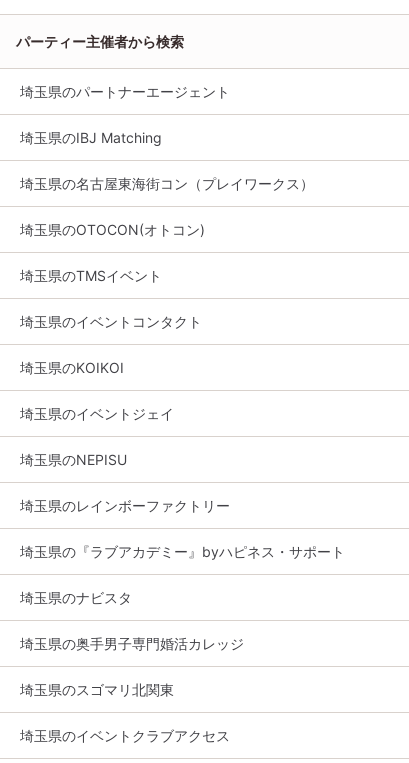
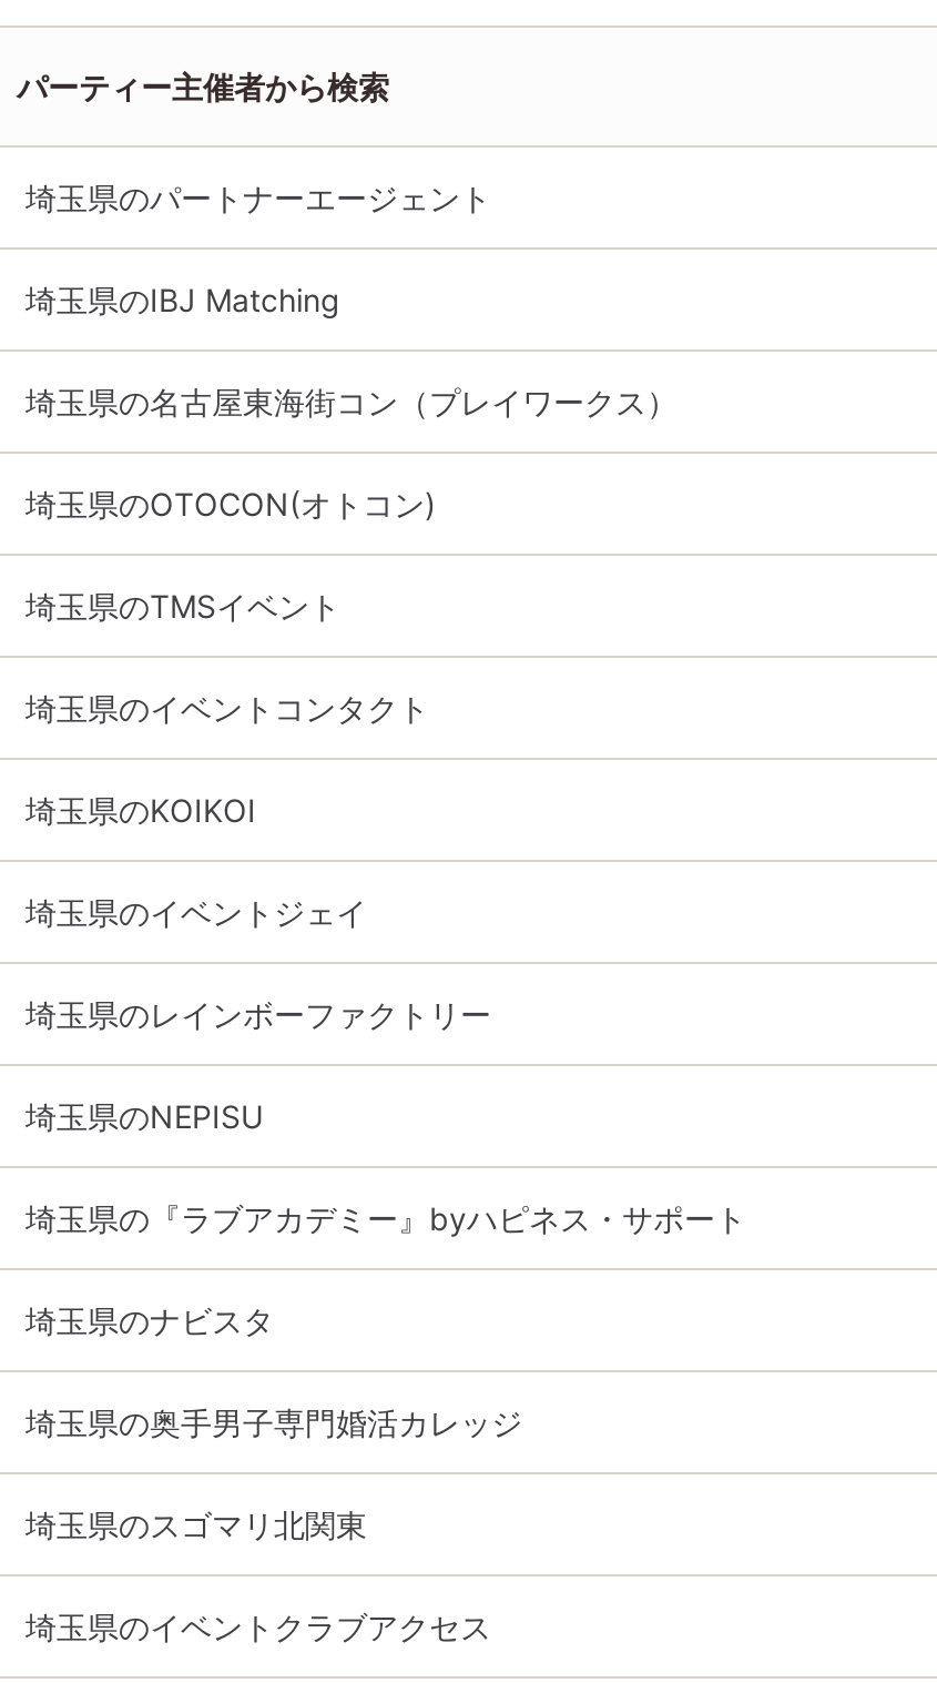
moved down: 埼玉県のNEPISU

moved up: 埼玉県のレインボーファクトリー
